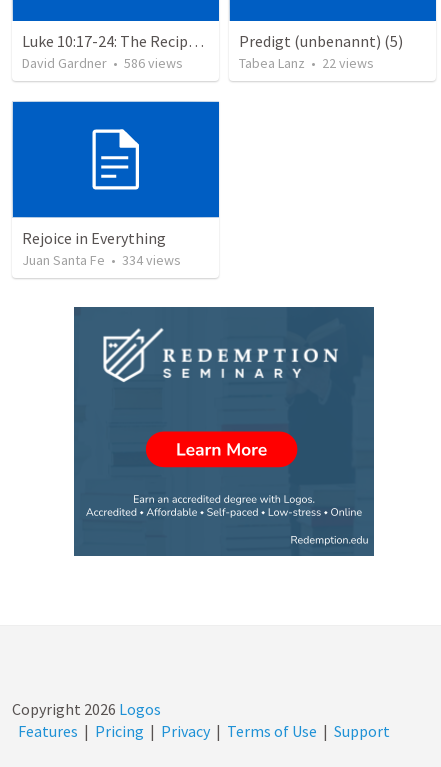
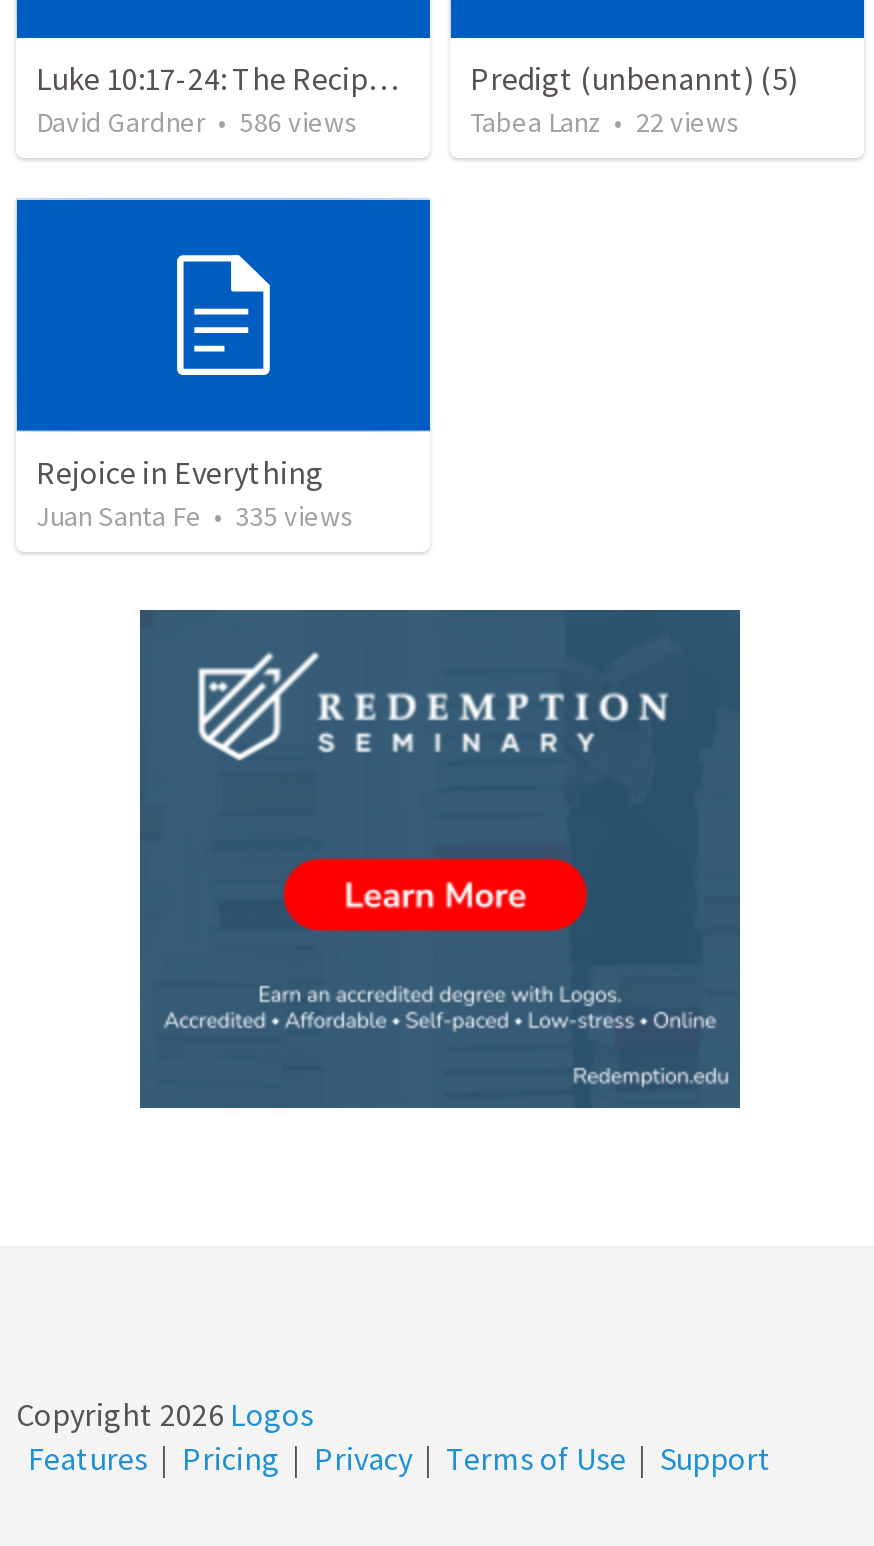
- Juan Santa Fe • 334 views
+ Juan Santa Fe • 335 views
